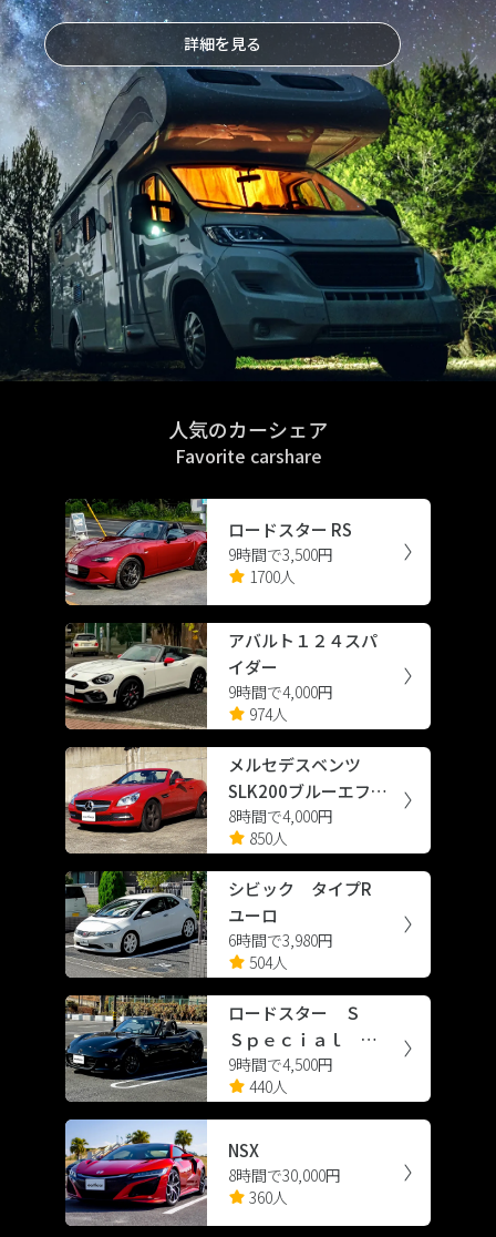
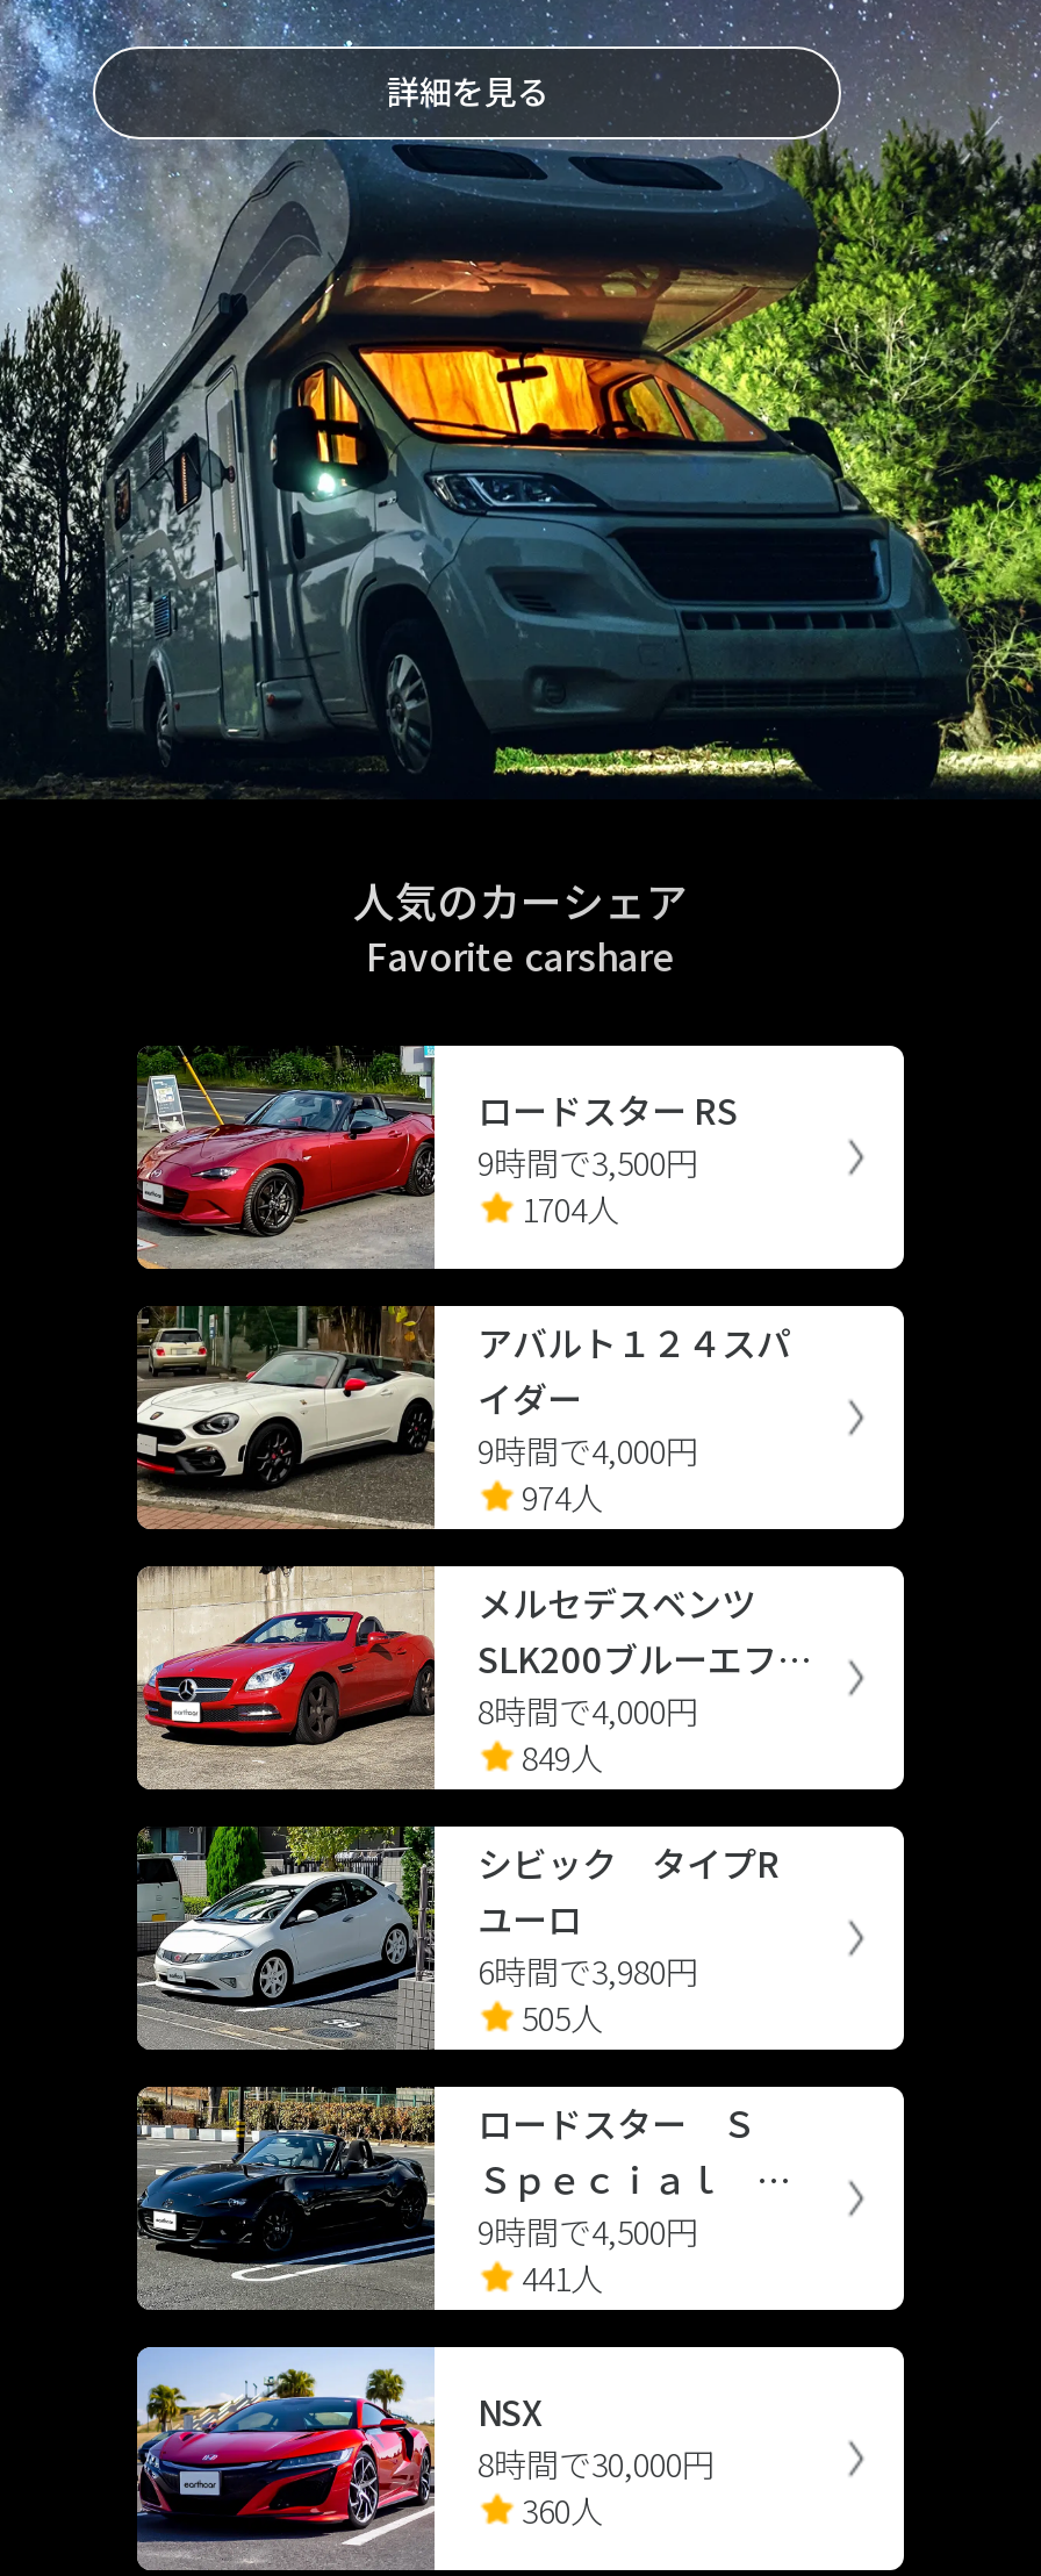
- 1700人
+ 1704人

- 850人
+ 849人

- 504人
+ 505人

- 440人
+ 441人
